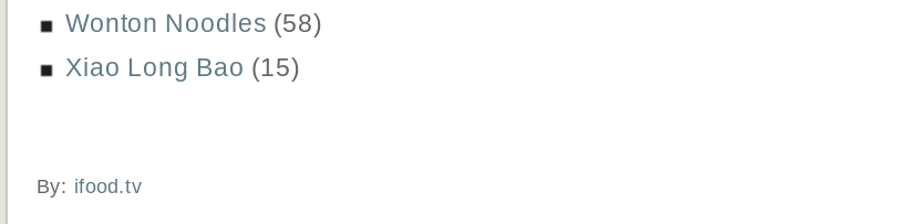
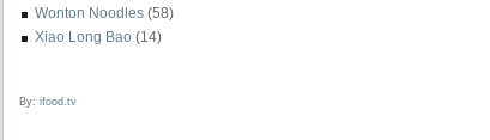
- Xiao Long Bao (15)
+ Xiao Long Bao (14)
